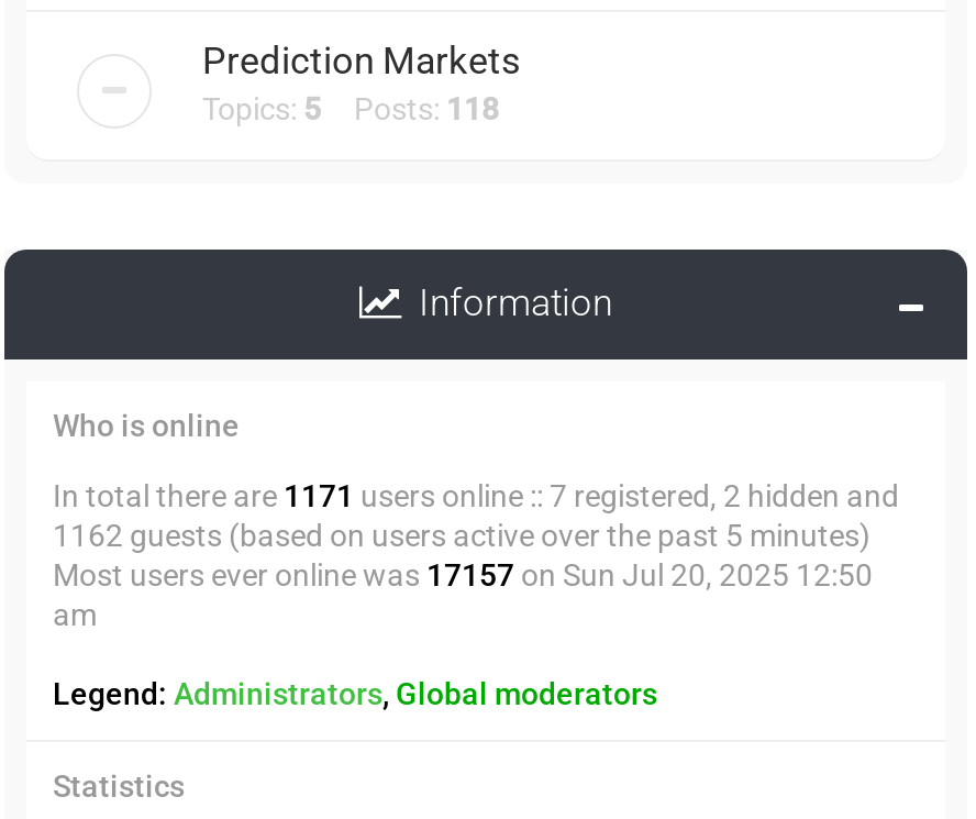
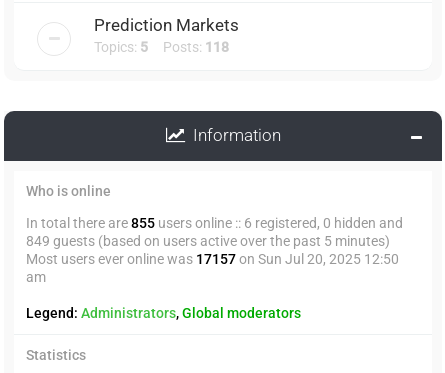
- In total there are 1171 users online :: 7 registered, 2 hidden and
+ In total there are 855 users online :: 6 registered, 0 hidden and

- 1162 guests (based on users active over the past 5 minutes)
+ 849 guests (based on users active over the past 5 minutes)
